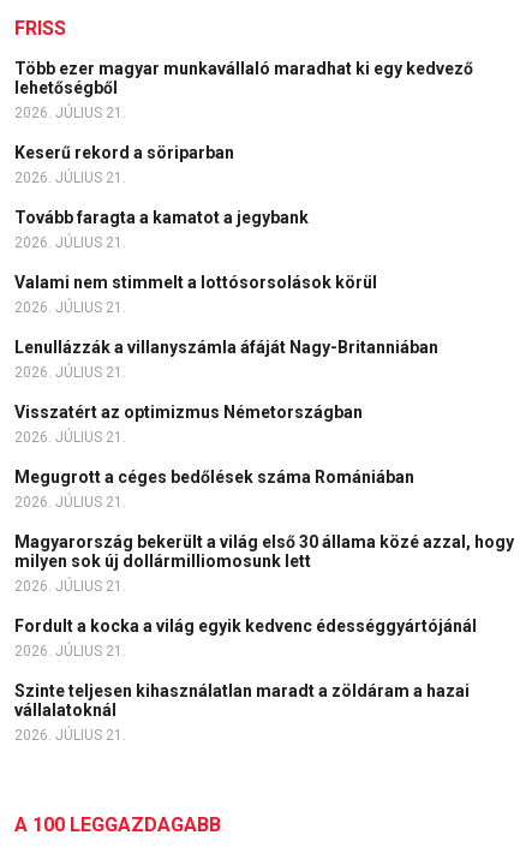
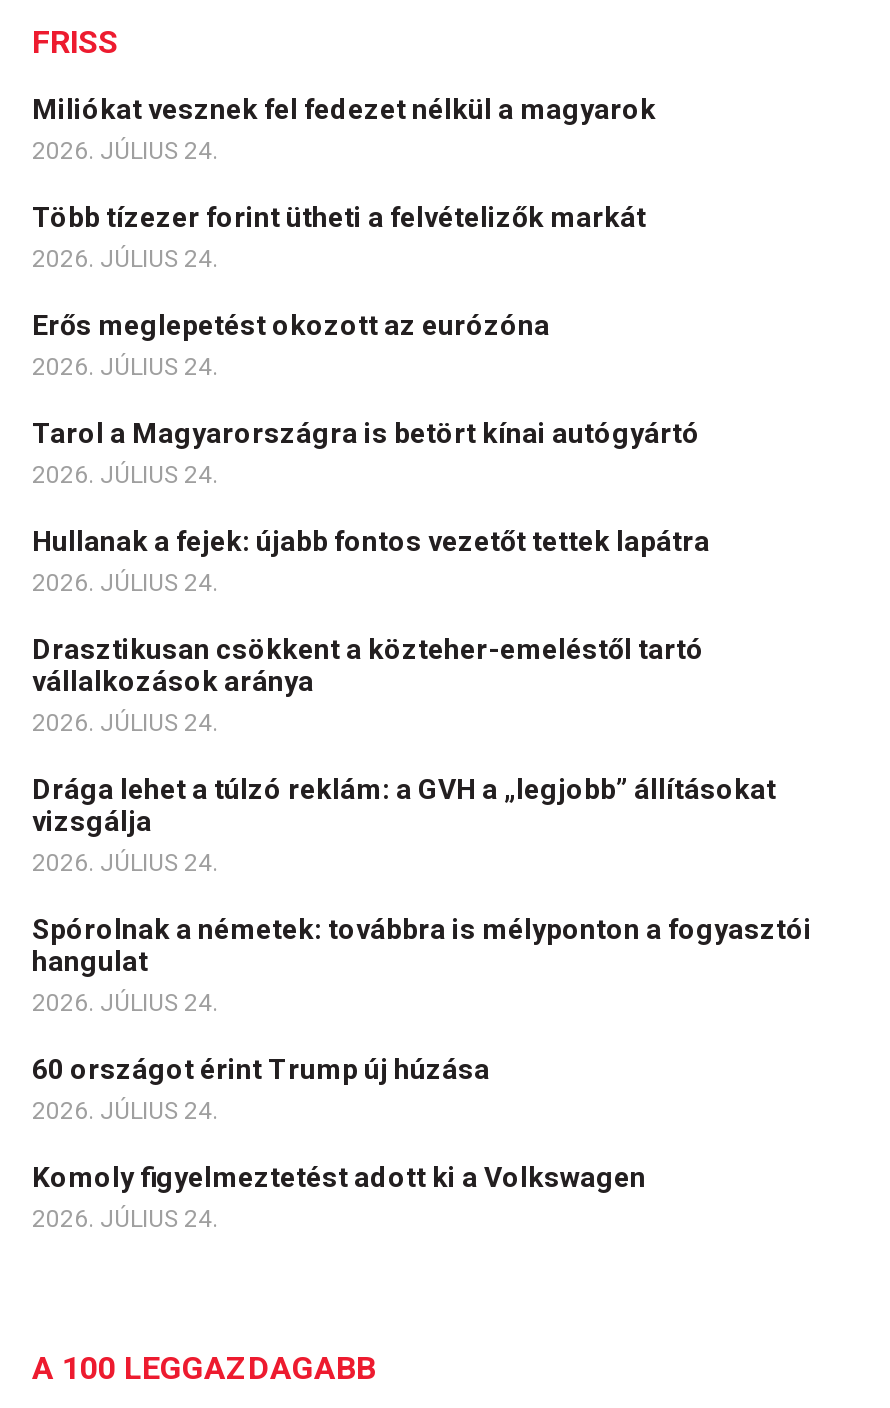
- Több ezer magyar munkavállaló maradhat ki egy kedvező
- lehetőségből
- 2026. JÚLIUS 21.
+ Miliókat vesznek fel fedezet nélkül a magyarok
+ 2026. JÚLIUS 24.

- Keserű rekord a söriparban
- 2026. JÚLIUS 21.
+ Több tízezer forint ütheti a felvételizők markát
+ 2026. JÚLIUS 24.

- Tovább faragta a kamatot a jegybank
- 2026. JÚLIUS 21.
+ Erős meglepetést okozott az eurózóna
+ 2026. JÚLIUS 24.

- Valami nem stimmelt a lottósorsolások körül
- 2026. JÚLIUS 21.
+ Tarol a Magyarországra is betört kínai autógyártó
+ 2026. JÚLIUS 24.

- Lenullázzák a villanyszámla áfáját Nagy-Britanniában
- 2026. JÚLIUS 21.
+ Hullanak a fejek: újabb fontos vezetőt tettek lapátra
+ 2026. JÚLIUS 24.

- Visszatért az optimizmus Németországban
- 2026. JÚLIUS 21.
+ Drasztikusan csökkent a közteher-emeléstől tartó
+ vállalkozások aránya
+ 2026. JÚLIUS 24.

- Megugrott a céges bedőlések száma Romániában
- 2026. JÚLIUS 21.
+ Drága lehet a túlzó reklám: a GVH a „legjobb” állításokat
+ vizsgálja
+ 2026. JÚLIUS 24.

- Magyarország bekerült a világ első 30 állama közé azzal, hogy
- milyen sok új dollármilliomosunk lett
- 2026. JÚLIUS 21.
+ Spórolnak a németek: továbbra is mélyponton a fogyasztói
+ hangulat
+ 2026. JÚLIUS 24.

- Fordult a kocka a világ egyik kedvenc édességgyártójánál
- 2026. JÚLIUS 21.
+ 60 országot érint Trump új húzása
+ 2026. JÚLIUS 24.

- Szinte teljesen kihasználatlan maradt a zöldáram a hazai
- vállalatoknál
- 2026. JÚLIUS 21.
+ Komoly figyelmeztetést adott ki a Volkswagen
+ 2026. JÚLIUS 24.
